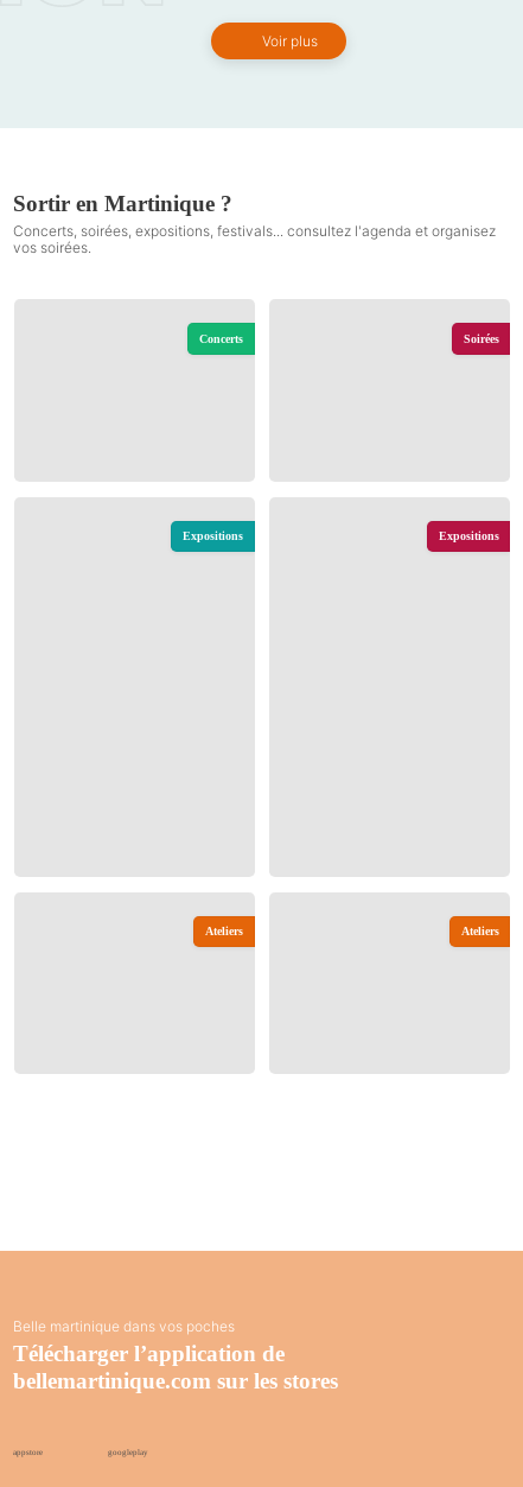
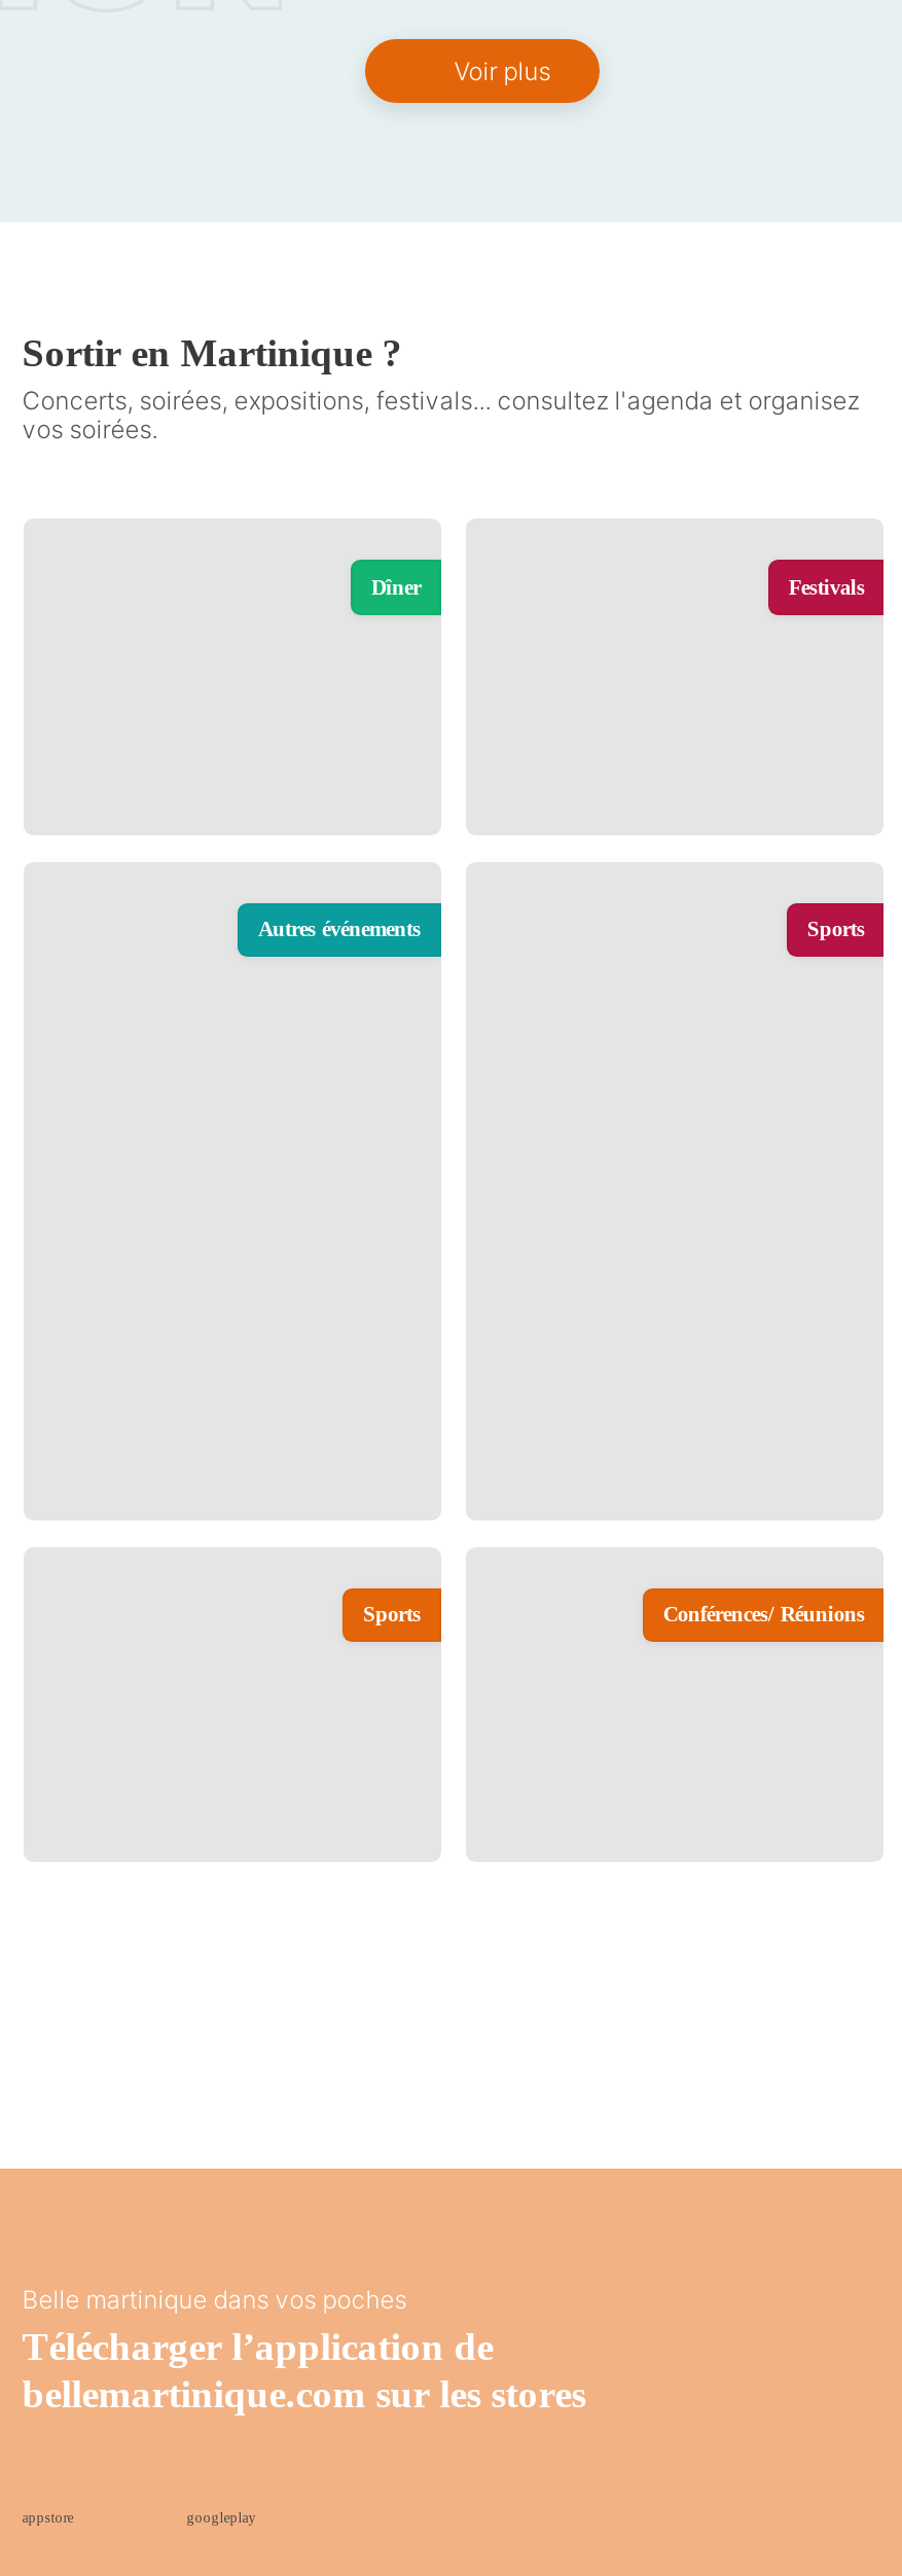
- Concerts
- Soirées
+ Dîner
+ Festivals

- Expositions
- Expositions
+ Autres événements
+ Sports

- Ateliers
- Ateliers
+ Sports
+ Conférences/ Réunions
